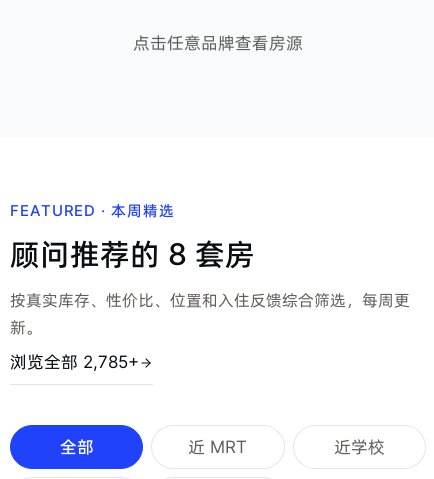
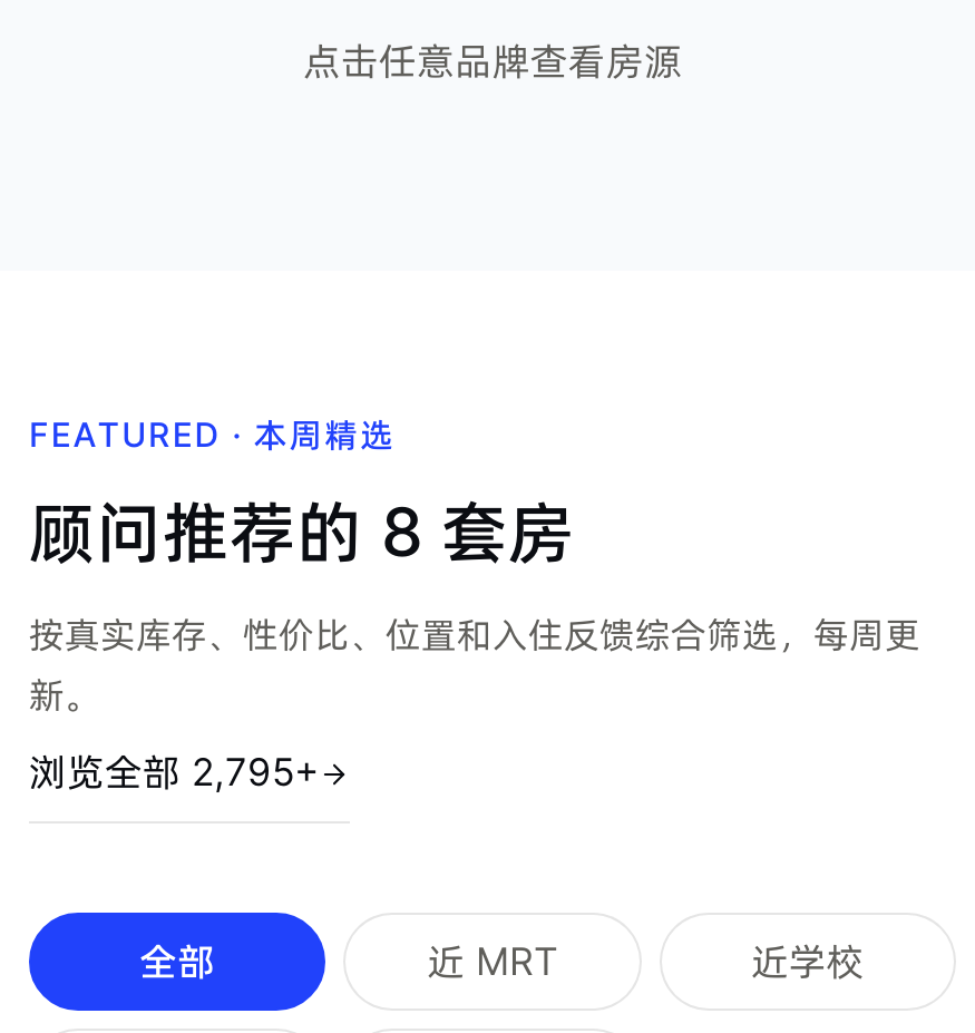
- 浏览全部2,785+
+ 浏览全部2,795+
